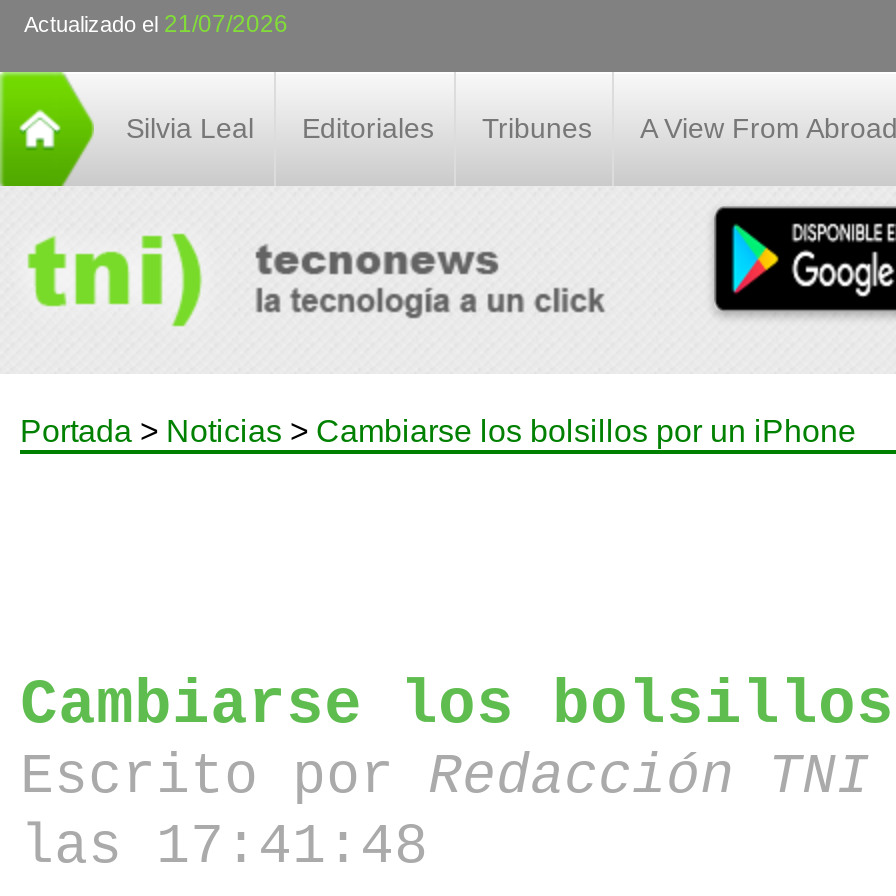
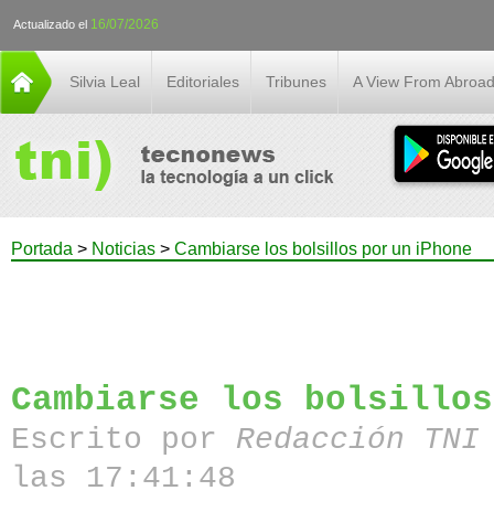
- Actualizado el 21/07/2026
+ Actualizado el 16/07/2026
